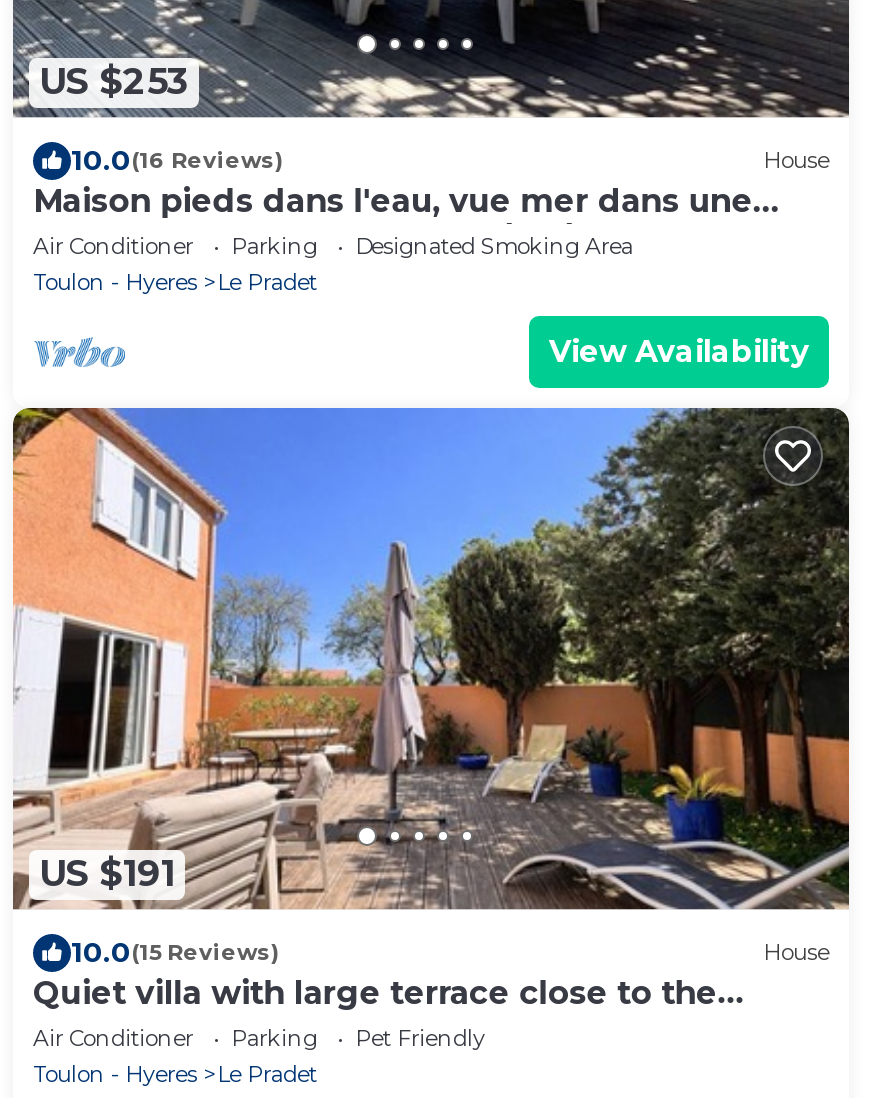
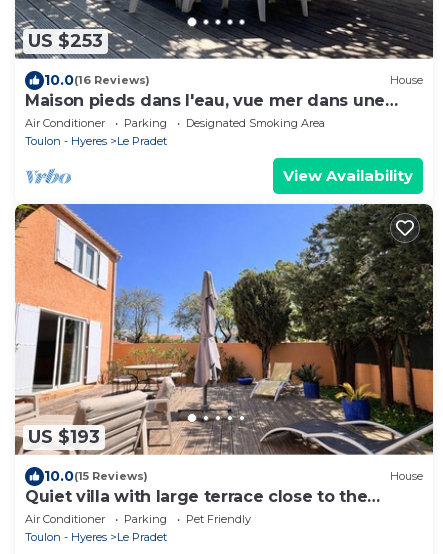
- US $191
+ US $193
